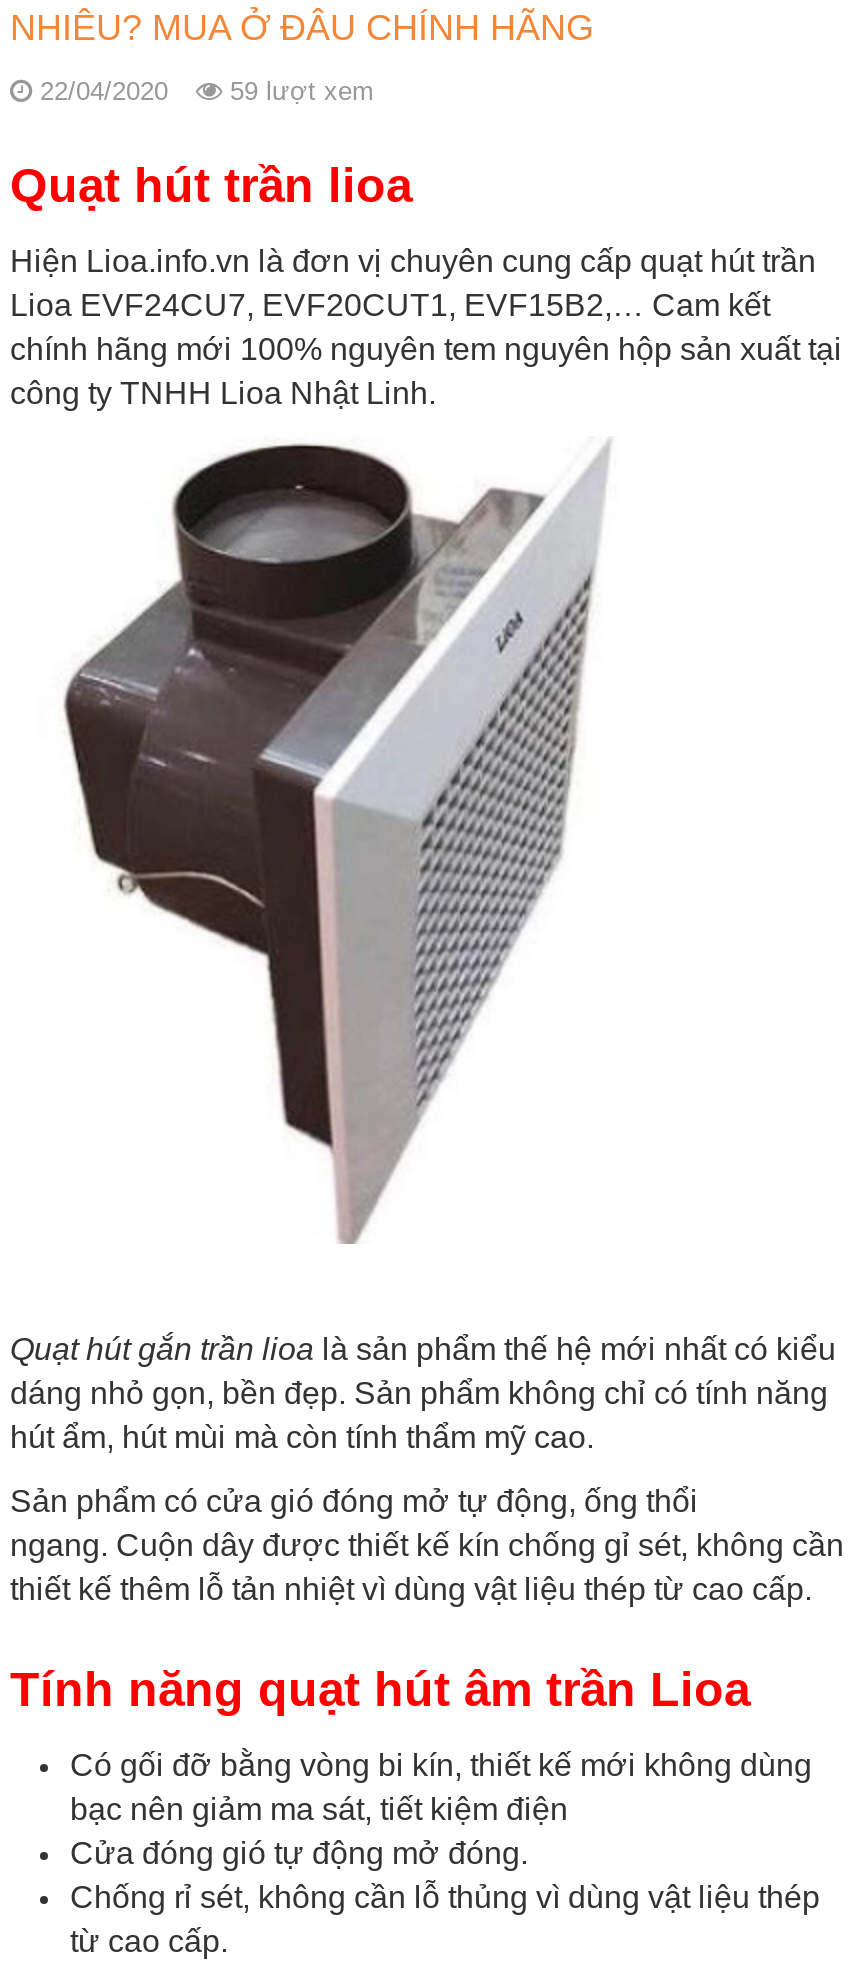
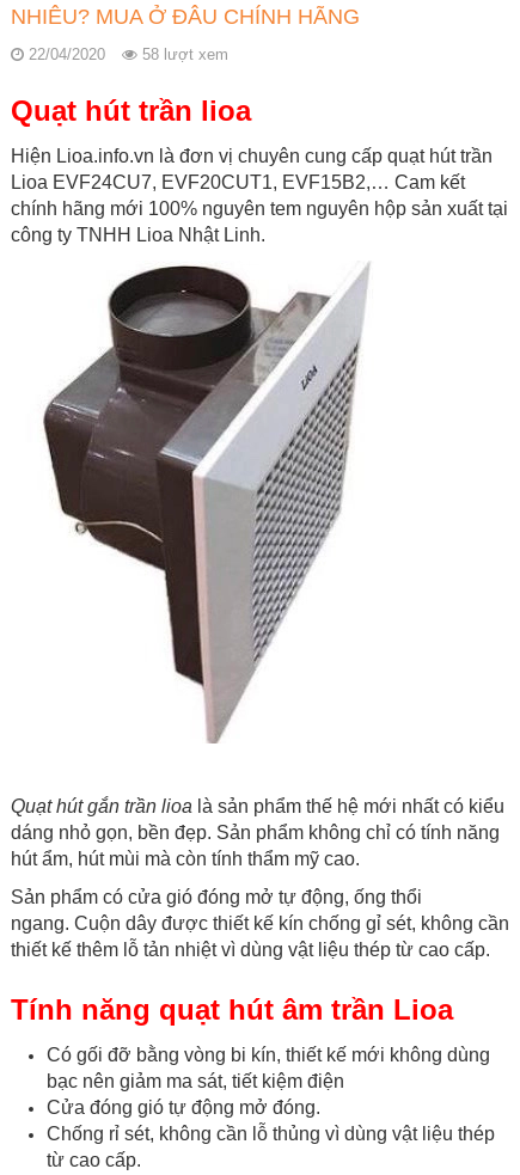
- 59 lượt xem
+ 58 lượt xem
